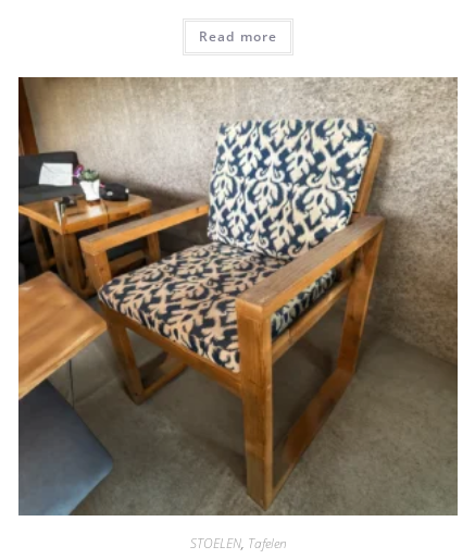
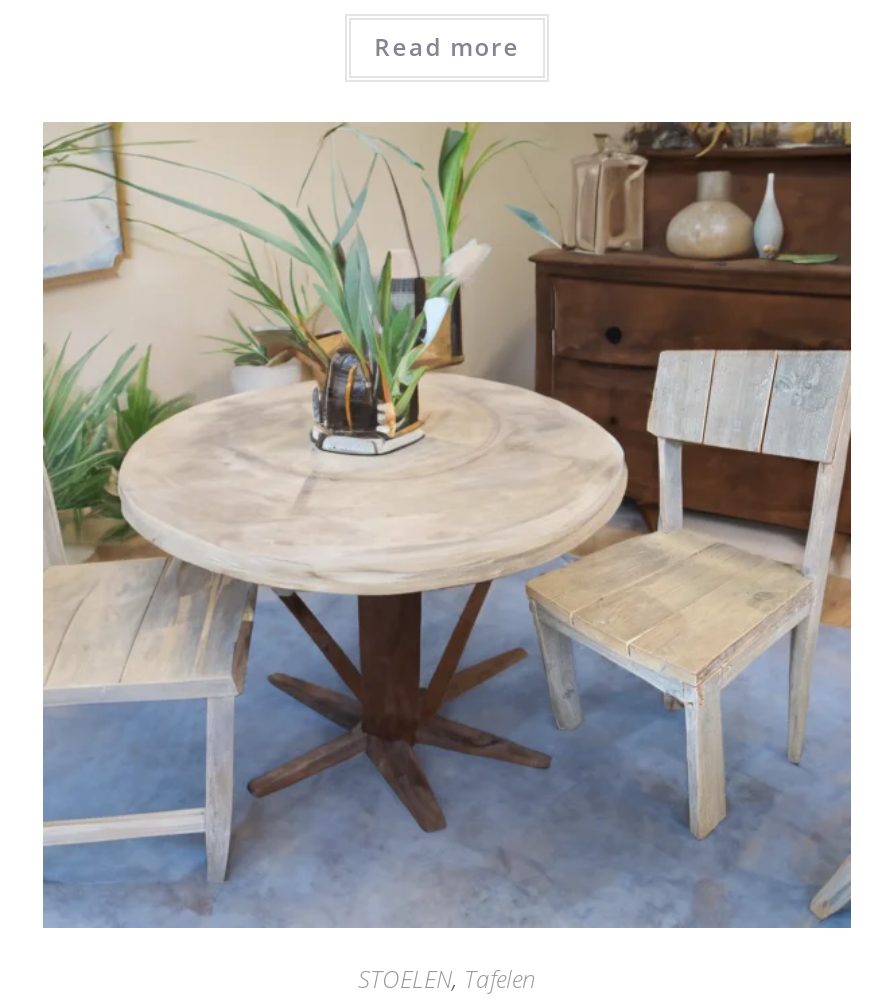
- [image]
+ [image]
